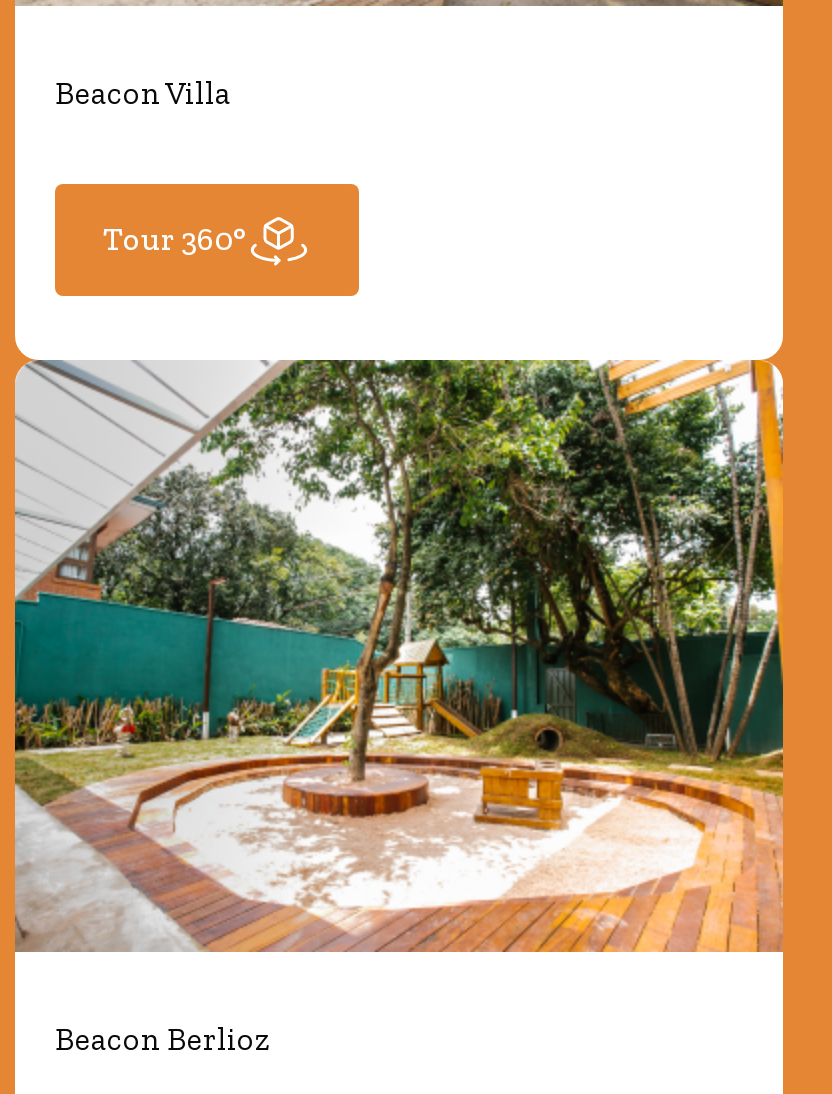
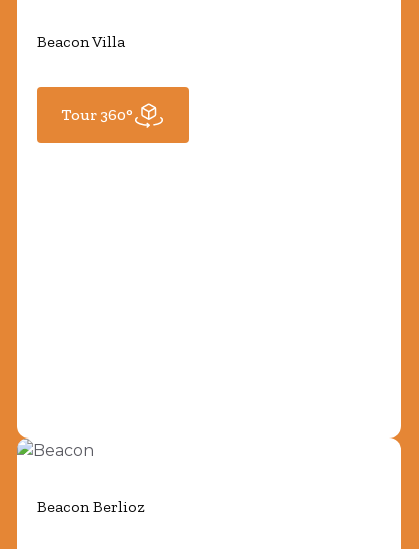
- [image]
